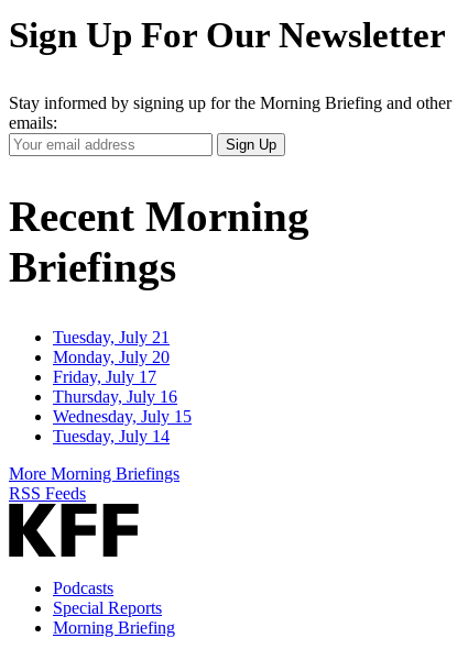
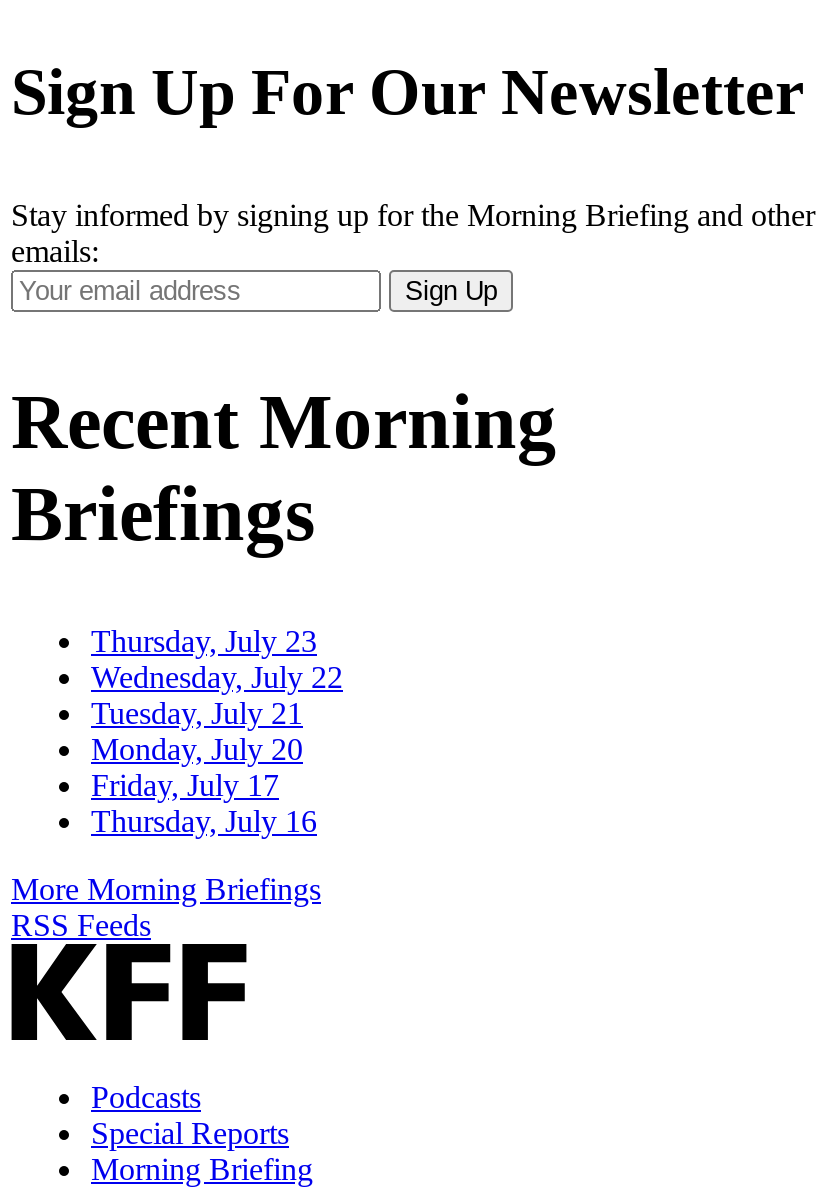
+ Thursday, July 23
+ Wednesday, July 22

moved down: Tuesday, July 21 | Monday, July 20 | Friday, July 17 | Thursday, July 16

- Wednesday, July 15
- Tuesday, July 14
